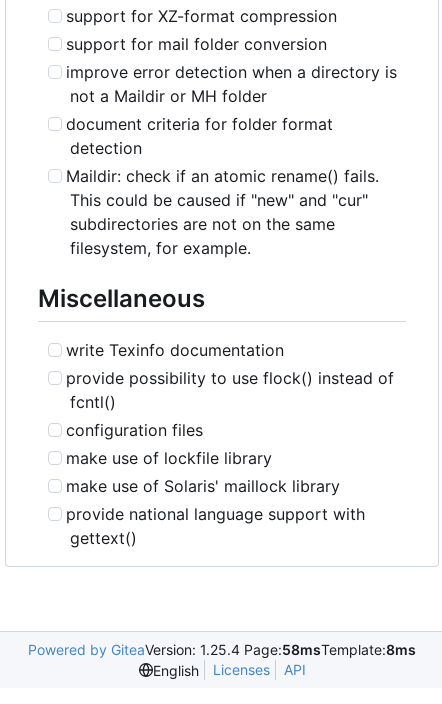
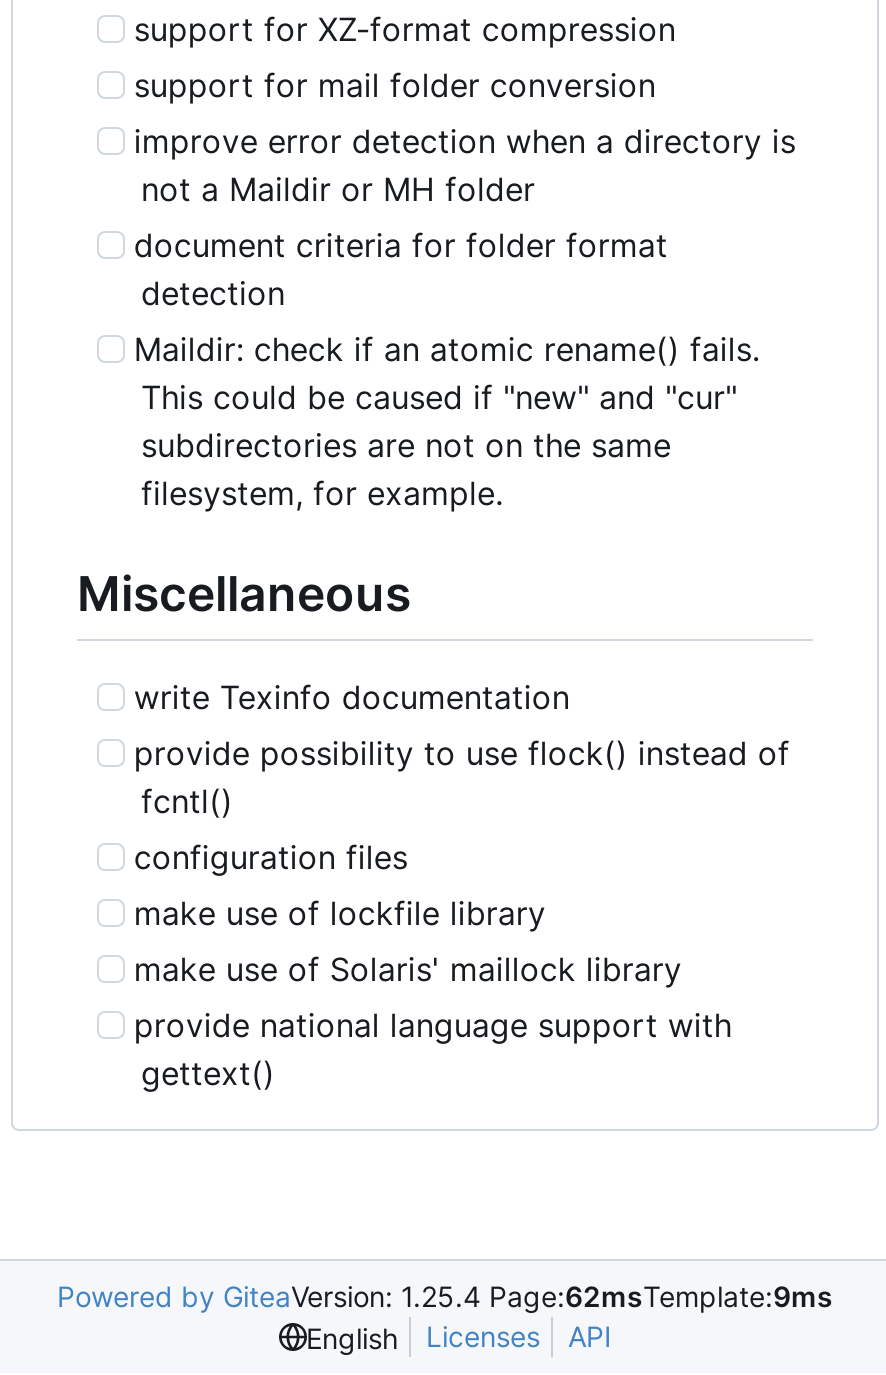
- Powered by GiteaVersion: 1.25.4 Page:58msTemplate:8ms
+ Powered by GiteaVersion: 1.25.4 Page:62msTemplate:9ms
